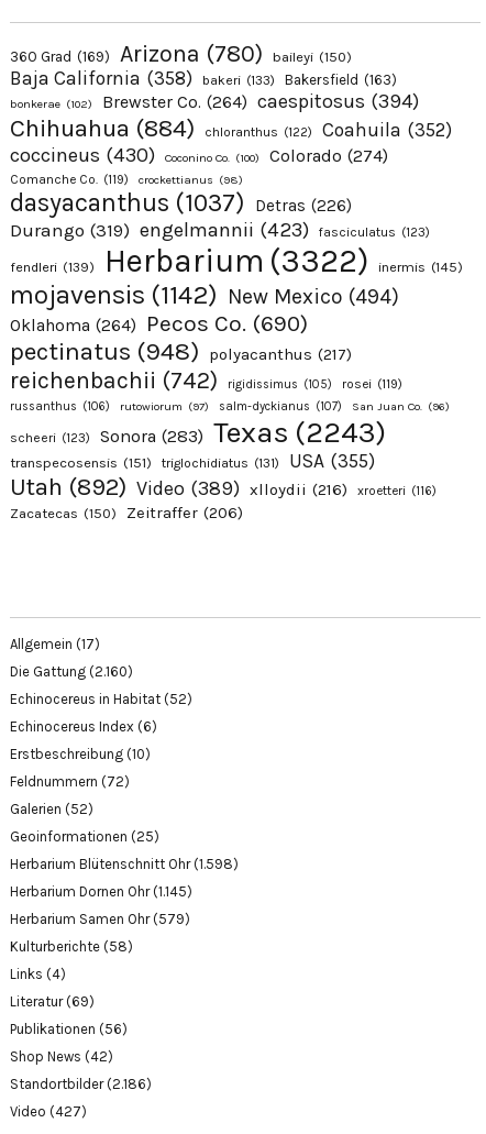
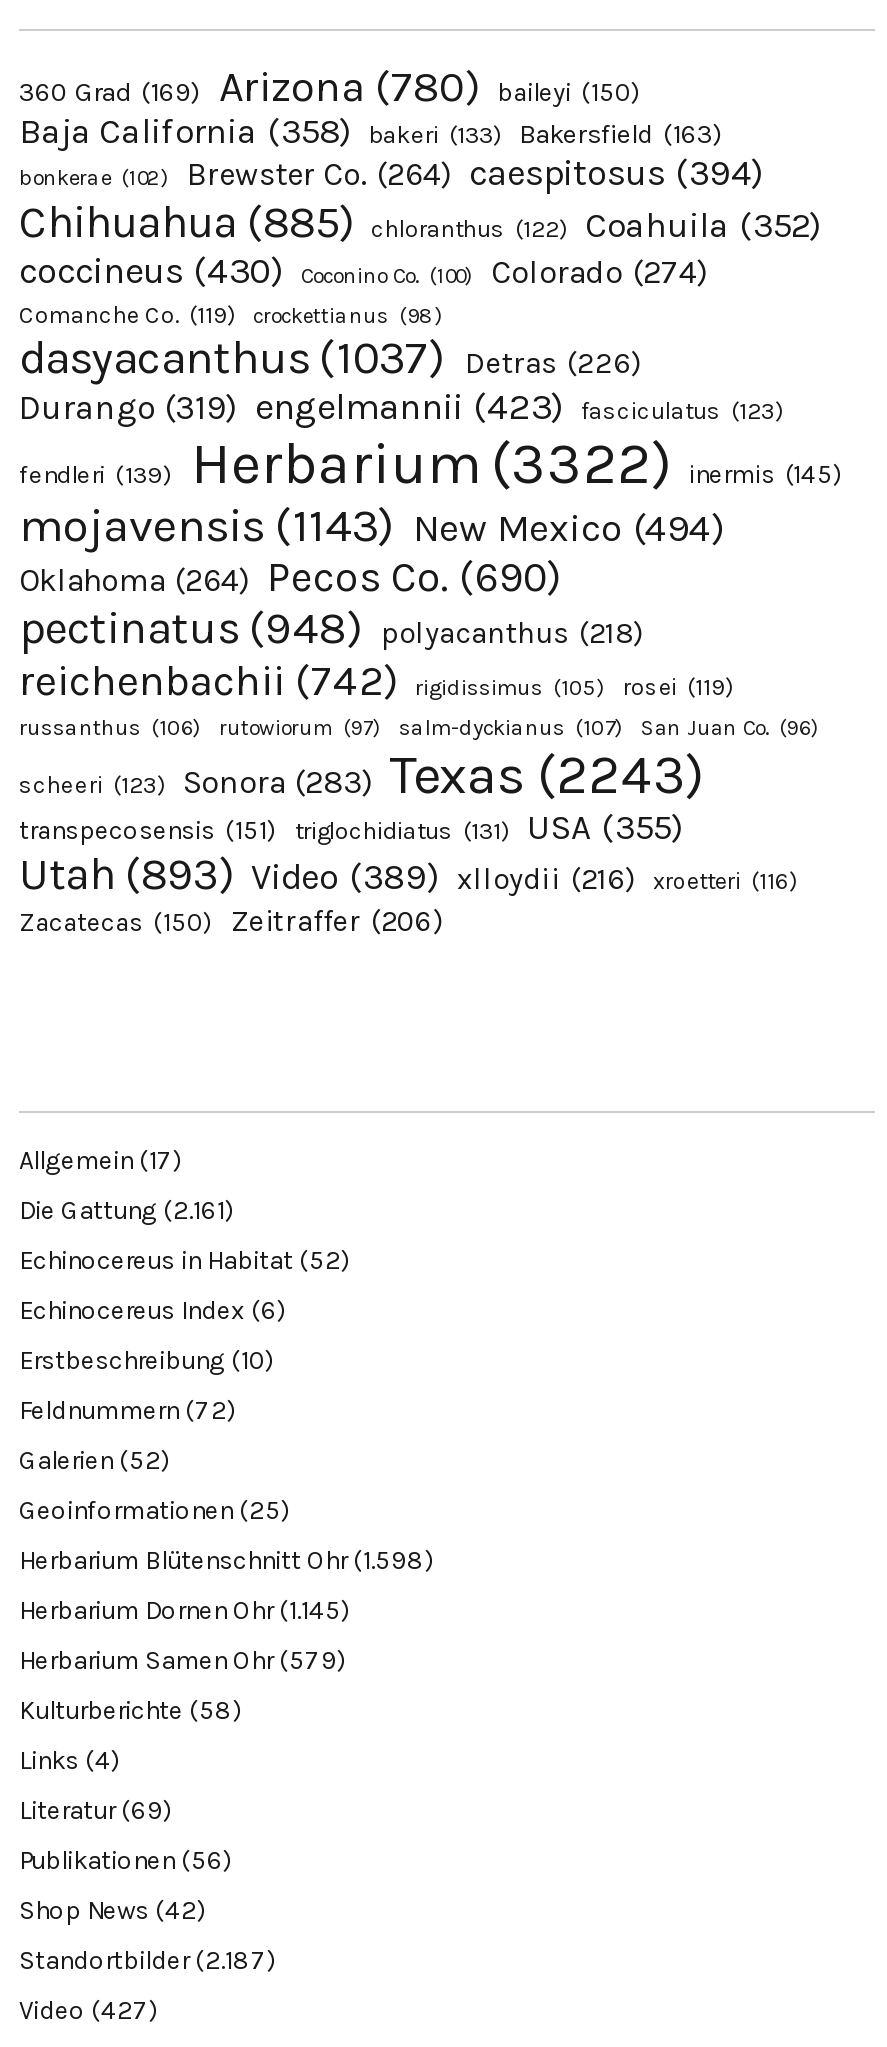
- Chihuahua (884) chloranthus (122) Coahuila (352)
+ Chihuahua (885) chloranthus (122) Coahuila (352)

- mojavensis (1142) New Mexico (494)
+ mojavensis (1143) New Mexico (494)

- pectinatus (948) polyacanthus (217)
+ pectinatus (948) polyacanthus (218)

- Utah (892) Video (389) xlloydii (216)
+ Utah (893) Video (389) xlloydii (216)

- Die Gattung (2.160)
+ Die Gattung (2.161)

- Standortbilder (2.186)
+ Standortbilder (2.187)
